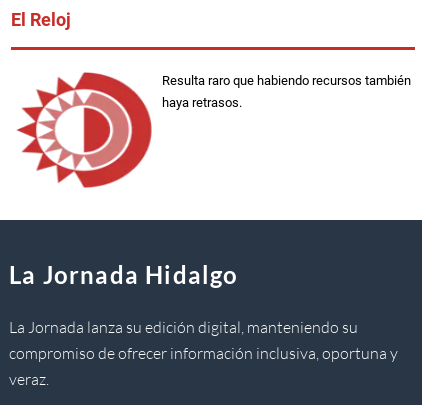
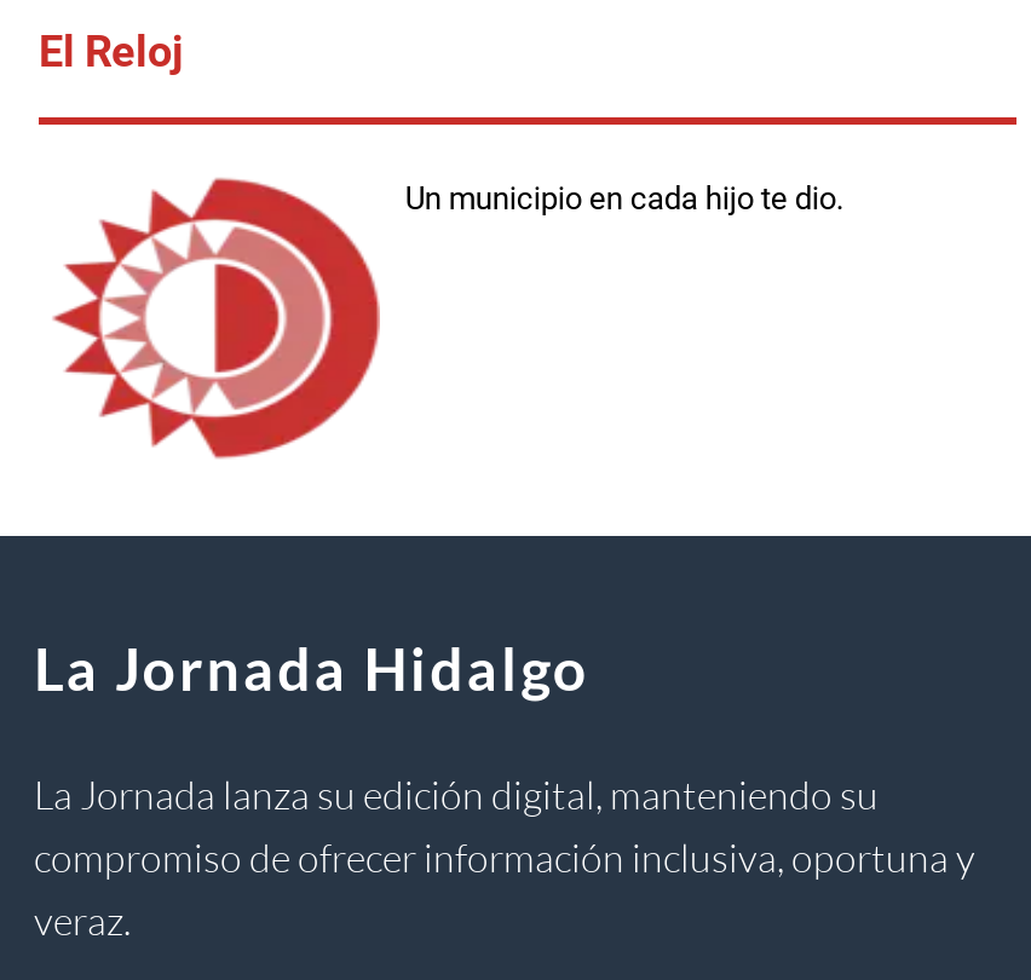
- Resulta raro que habiendo recursos también
- haya retrasos.
+ Un municipio en cada hijo te dio.
